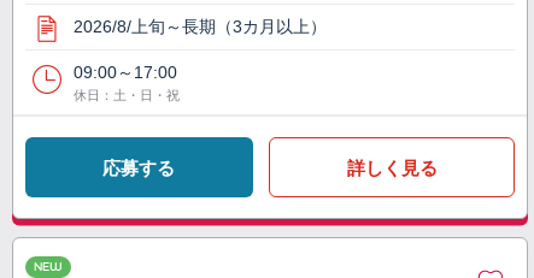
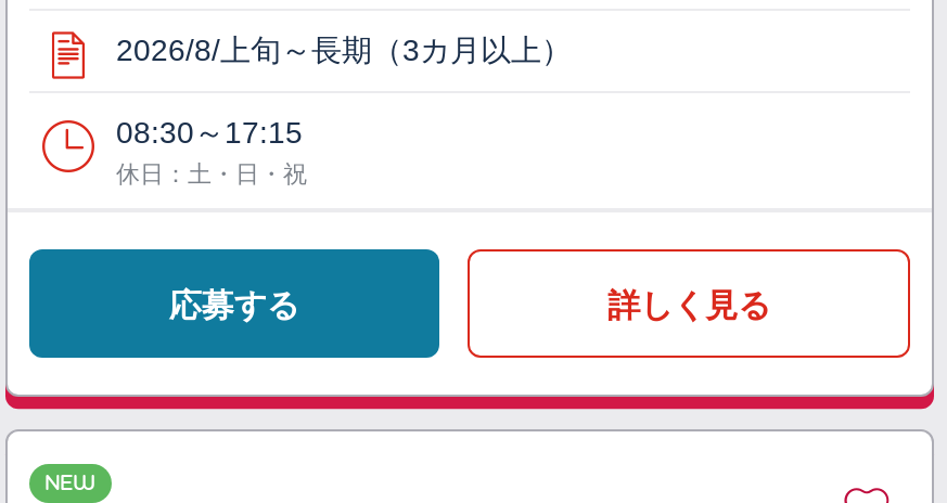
- 09:00～17:00
+ 08:30～17:15
